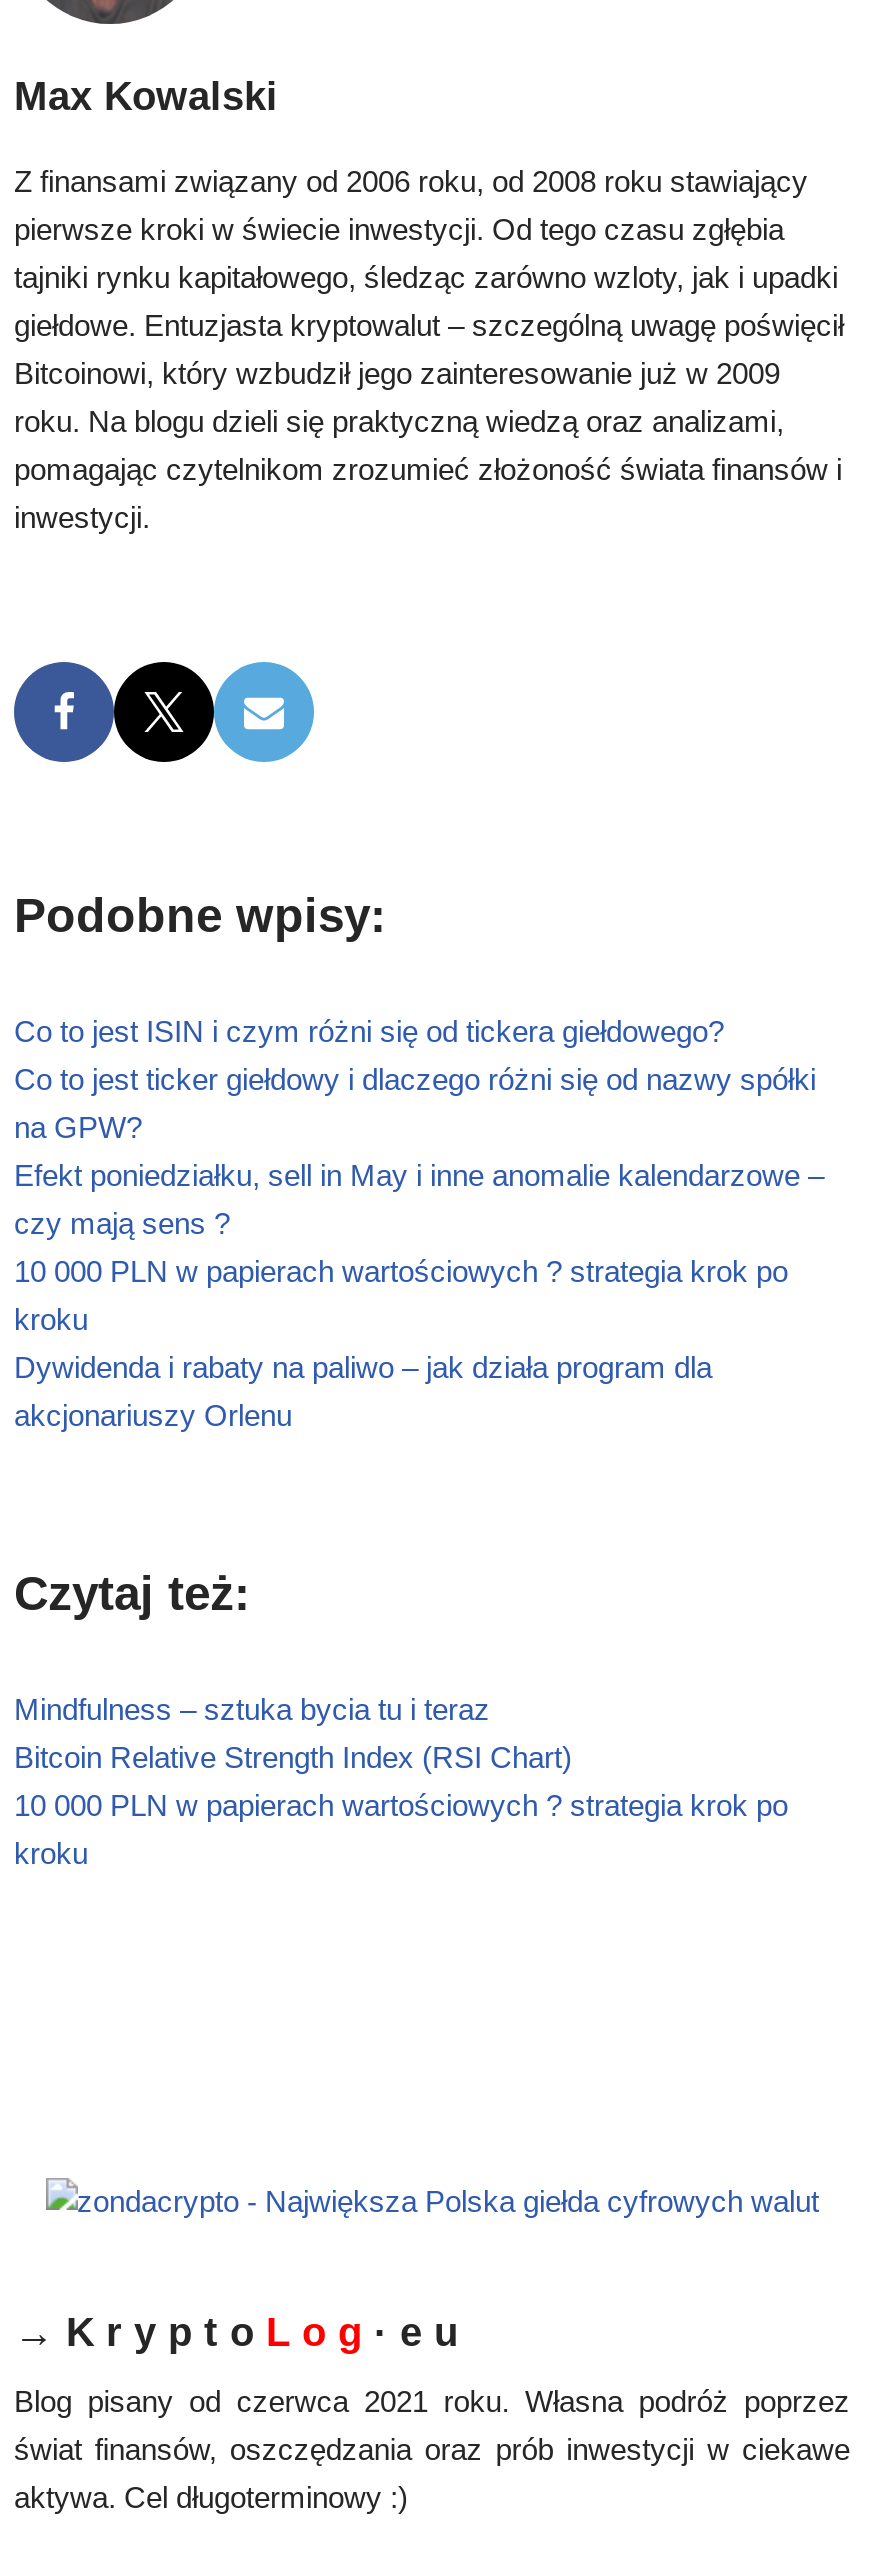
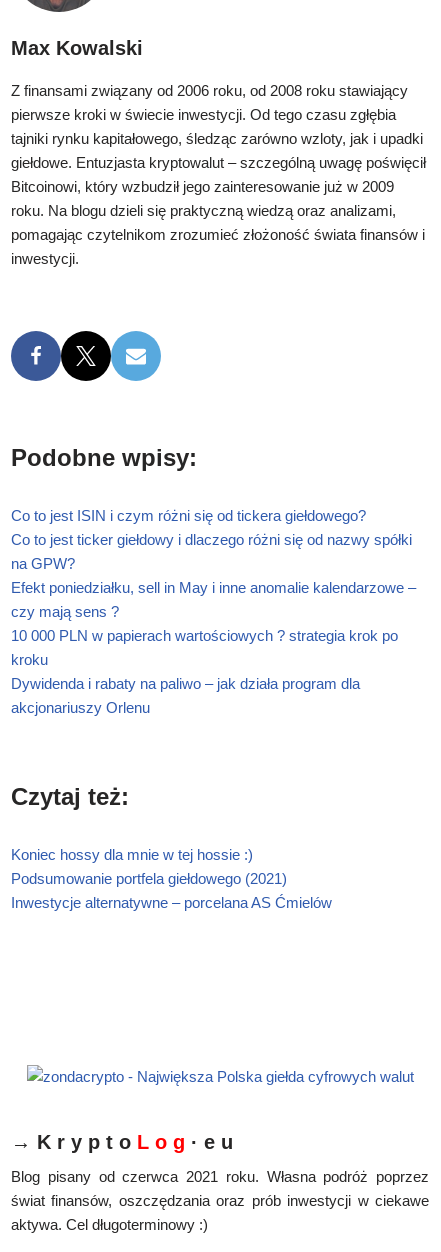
- Mindfulness – sztuka bycia tu i teraz
- Bitcoin Relative Strength Index (RSI Chart)
- 10 000 PLN w papierach wartościowych ? strategia krok po
- kroku
+ Koniec hossy dla mnie w tej hossie :)
+ Podsumowanie portfela giełdowego (2021)
+ Inwestycje alternatywne – porcelana AS Ćmielów
